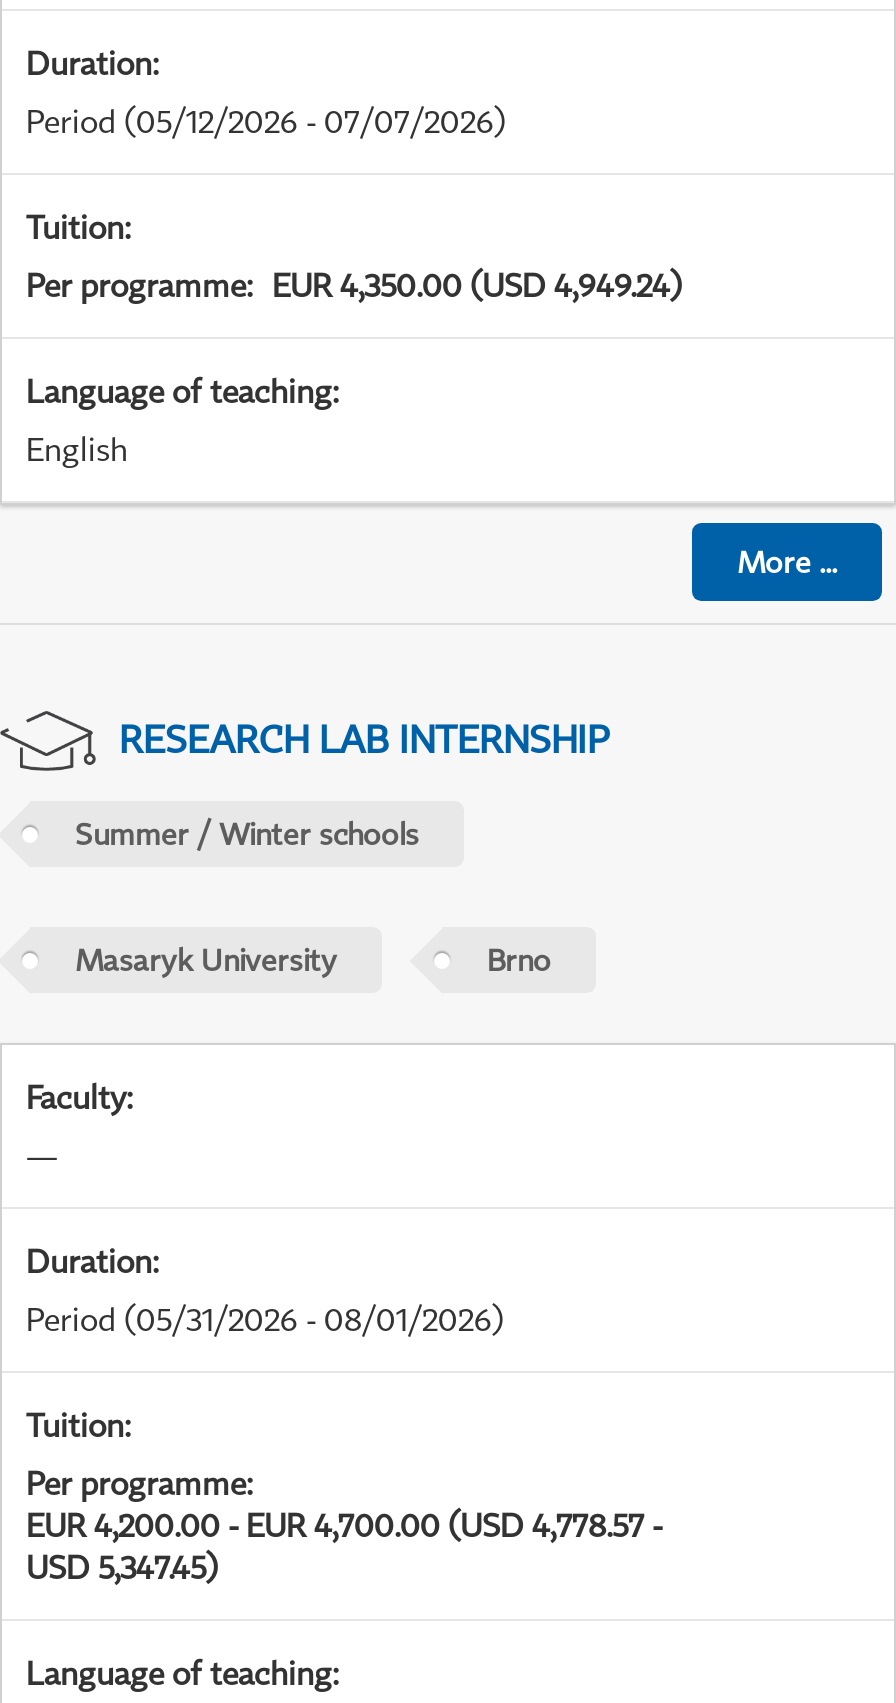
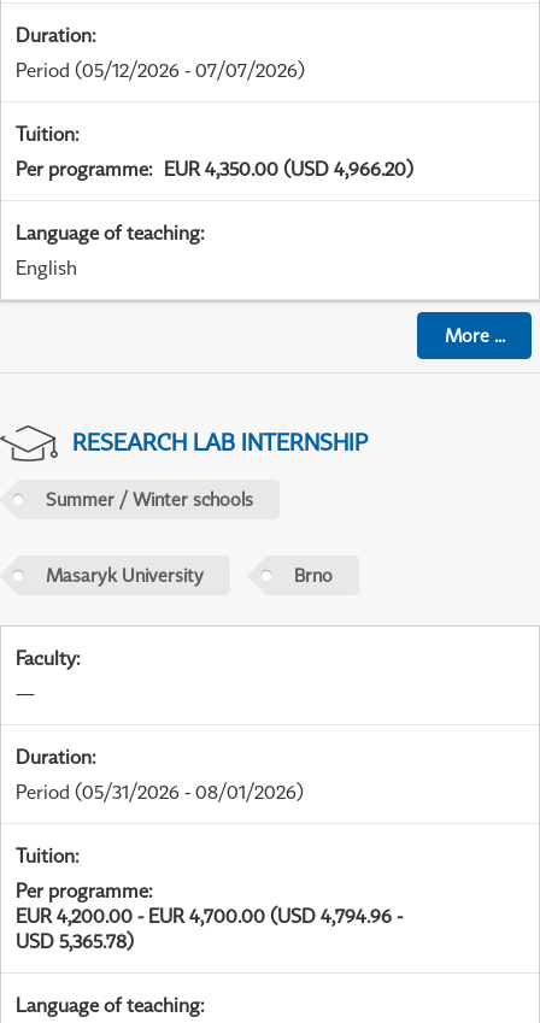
- Per programme: EUR 4,350.00 (USD 4,949.24)
+ Per programme: EUR 4,350.00 (USD 4,966.20)

- EUR 4,200.00 - EUR 4,700.00 (USD 4,778.57 -
+ EUR 4,200.00 - EUR 4,700.00 (USD 4,794.96 -

- USD 5,347.45)
+ USD 5,365.78)
